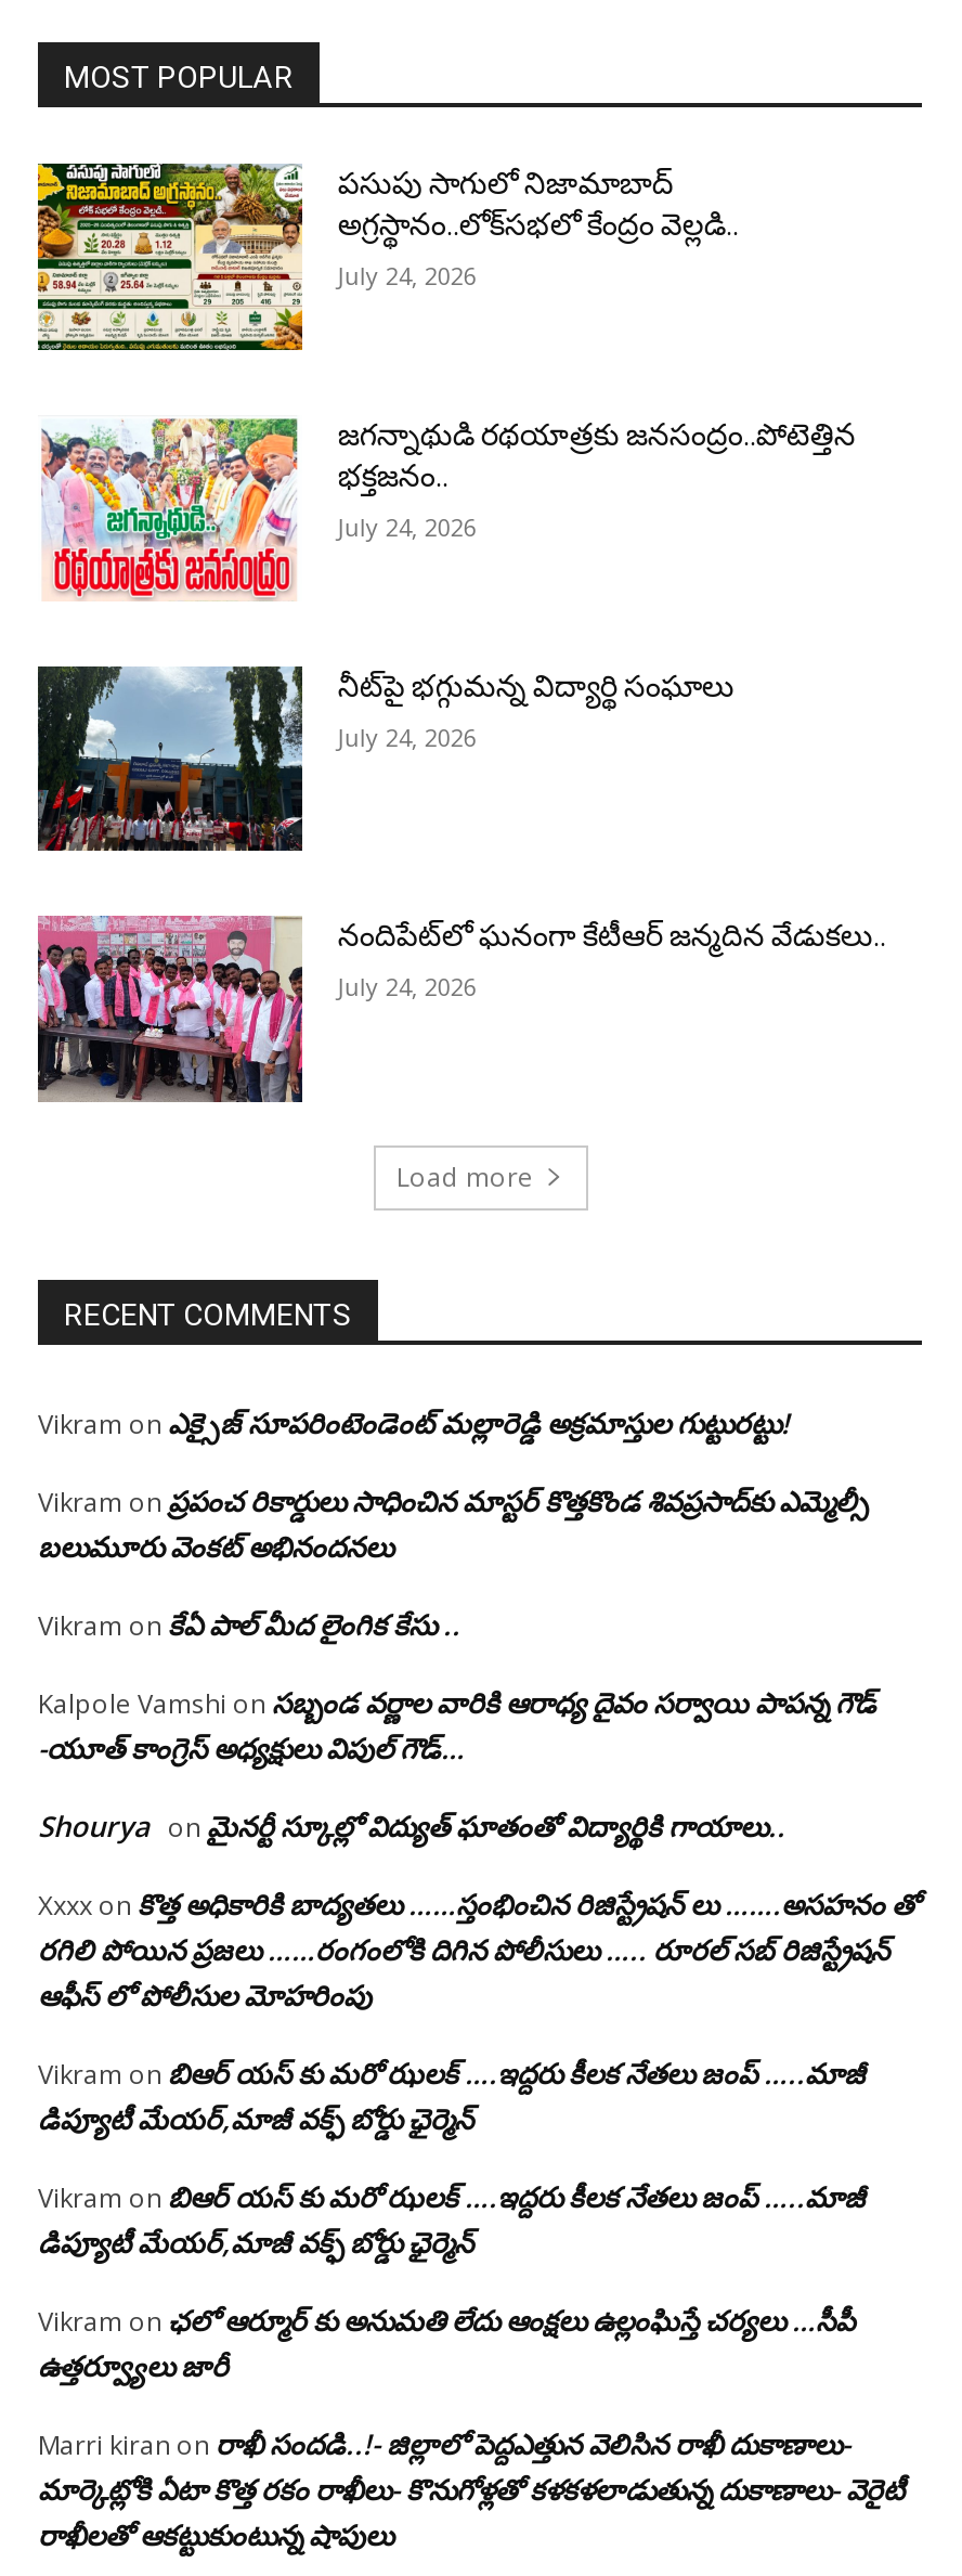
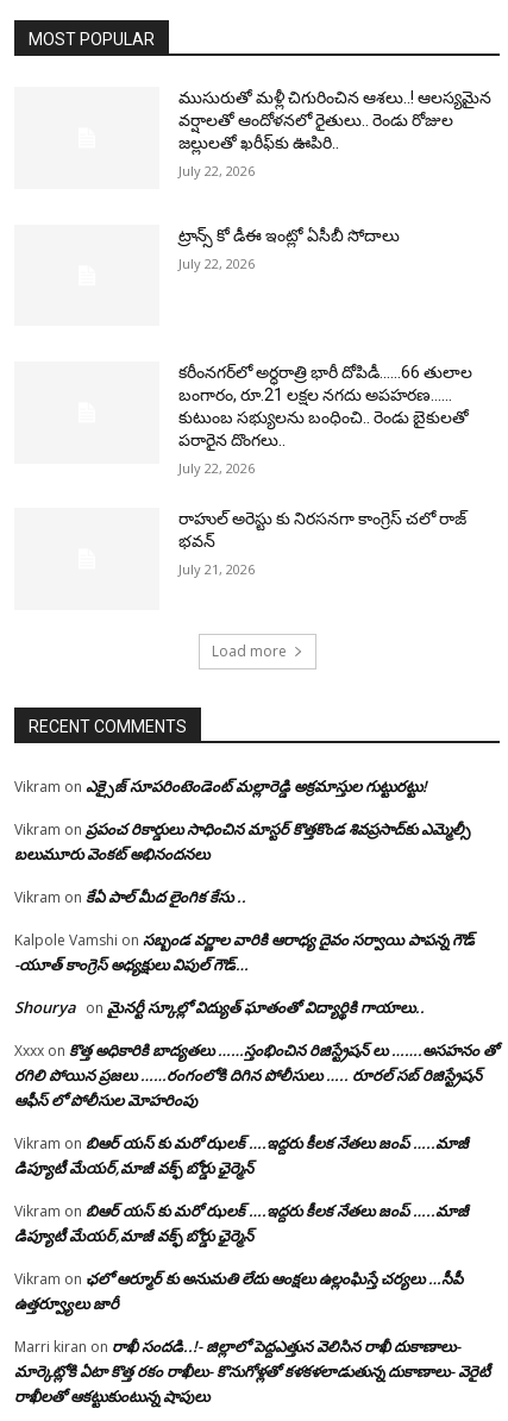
- [image]

- పసుపు సాగులో నిజామాబాద్
- అగ్రస్థానం..లోక్‌సభలో కేంద్రం వెల్లడి..
+ ముసురుతో మళ్లీ చిగురించిన ఆశలు..! ఆలస్యమైన
+ వర్షాలతో ఆందోళనలో రైతులు.. రెండు రోజుల
+ జల్లులతో ఖరీఫ్‌కు ఊపిరి..

- July 24, 2026
+ July 22, 2026

- [image]

- జగన్నాథుడి రథయాత్రకు జనసంద్రం..పోటెత్తిన
- భక్తజనం..
+ ట్రాన్స్ కో డీఈ ఇంట్లో ఏసీబీ సోదాలు

- July 24, 2026
+ July 22, 2026

- [image]

- నీట్‌పై భగ్గుమన్న విద్యార్థి సంఘాలు
+ కరీంనగర్‌లో అర్ధరాత్రి భారీ దోపిడీ……66 తులాల
+ బంగారం, రూ.21 లక్షల నగదు అపహరణ……
+ కుటుంబ సభ్యులను బంధించి.. రెండు బైకులతో
+ పరారైన దొంగలు..

- July 24, 2026
+ July 22, 2026

- [image]

- నందిపేట్‌లో ఘనంగా కేటీఆర్ జన్మదిన వేడుకలు..
+ రాహుల్ అరెస్టు కు నిరసనగా కాంగ్రెస్ చలో రాజ్
+ భవన్

- July 24, 2026
+ July 21, 2026
